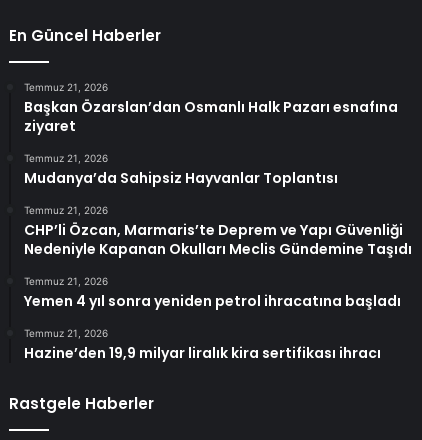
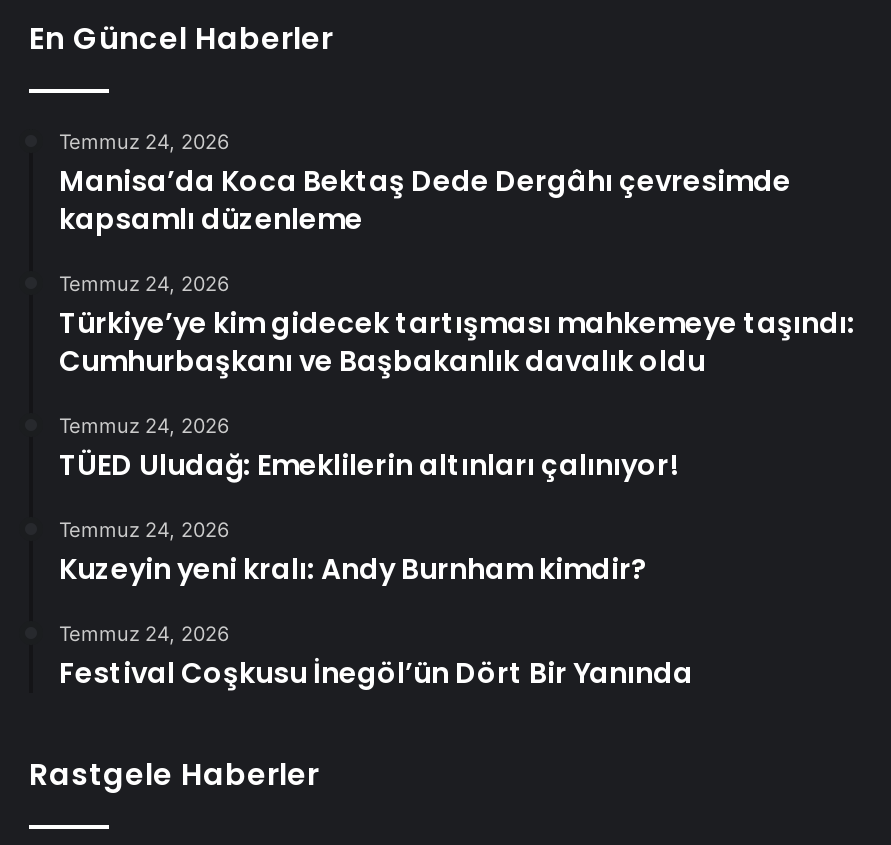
- Temmuz 21, 2026
- Başkan Özarslan’dan Osmanlı Halk Pazarı esnafına
- ziyaret
+ Temmuz 24, 2026
+ Manisa’da Koca Bektaş Dede Dergâhı çevresimde
+ kapsamlı düzenleme

- Temmuz 21, 2026
- Mudanya’da Sahipsiz Hayvanlar Toplantısı
+ Temmuz 24, 2026
+ Türkiye’ye kim gidecek tartışması mahkemeye taşındı:
+ Cumhurbaşkanı ve Başbakanlık davalık oldu

- Temmuz 21, 2026
- CHP’li Özcan, Marmaris’te Deprem ve Yapı Güvenliği
- Nedeniyle Kapanan Okulları Meclis Gündemine Taşıdı
+ Temmuz 24, 2026
+ TÜED Uludağ: Emeklilerin altınları çalınıyor!

- Temmuz 21, 2026
- Yemen 4 yıl sonra yeniden petrol ihracatına başladı
+ Temmuz 24, 2026
+ Kuzeyin yeni kralı: Andy Burnham kimdir?

- Temmuz 21, 2026
- Hazine’den 19,9 milyar liralık kira sertifikası ihracı
+ Temmuz 24, 2026
+ Festival Coşkusu İnegöl’ün Dört Bir Yanında
